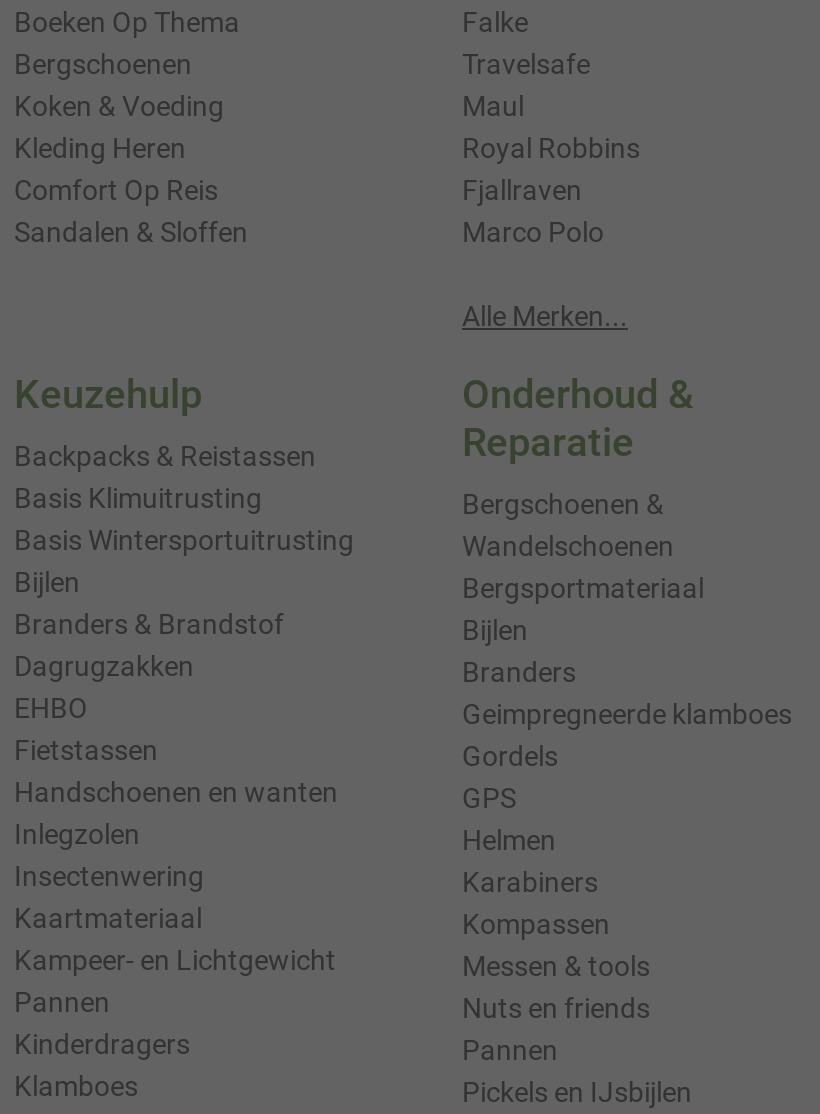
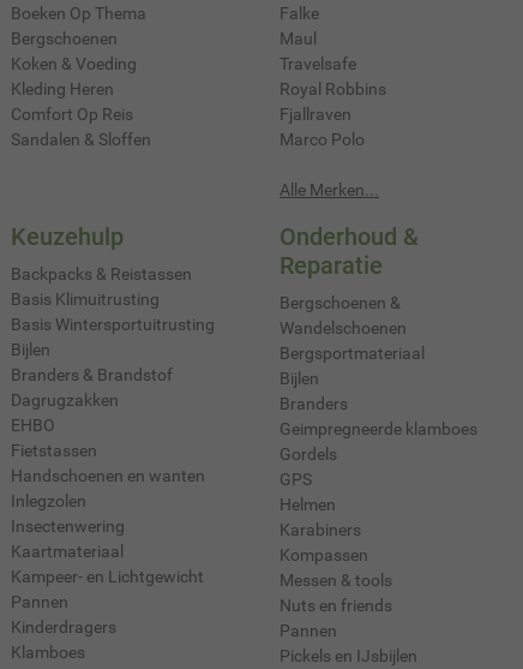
moved down: Travelsafe

moved up: Maul
